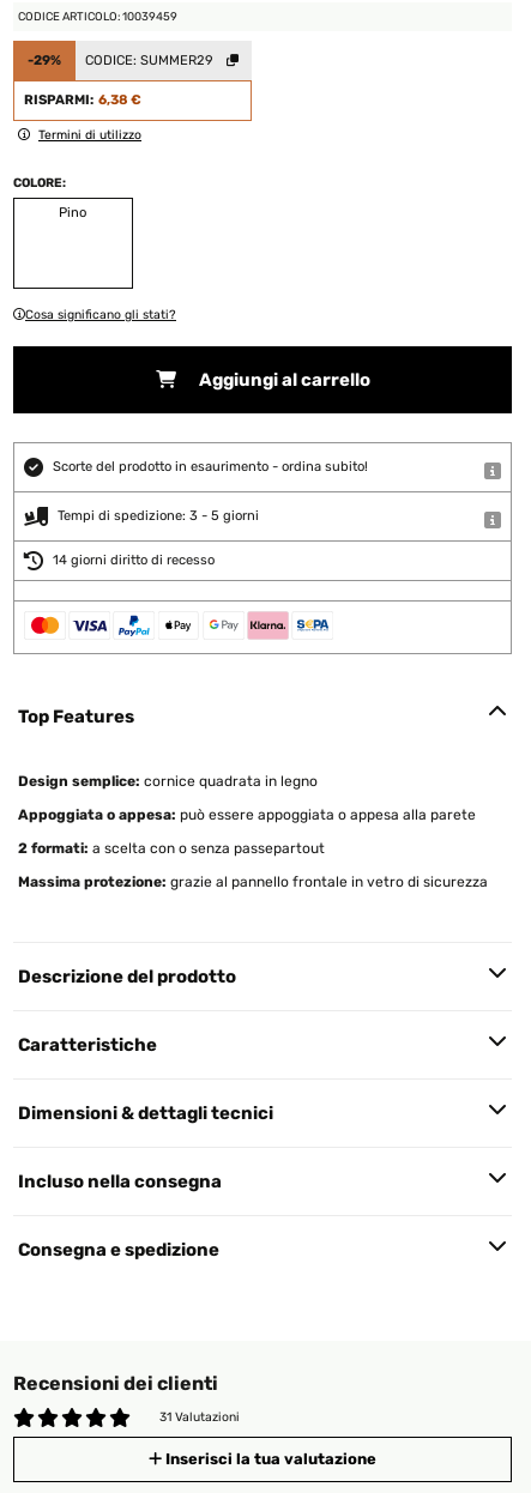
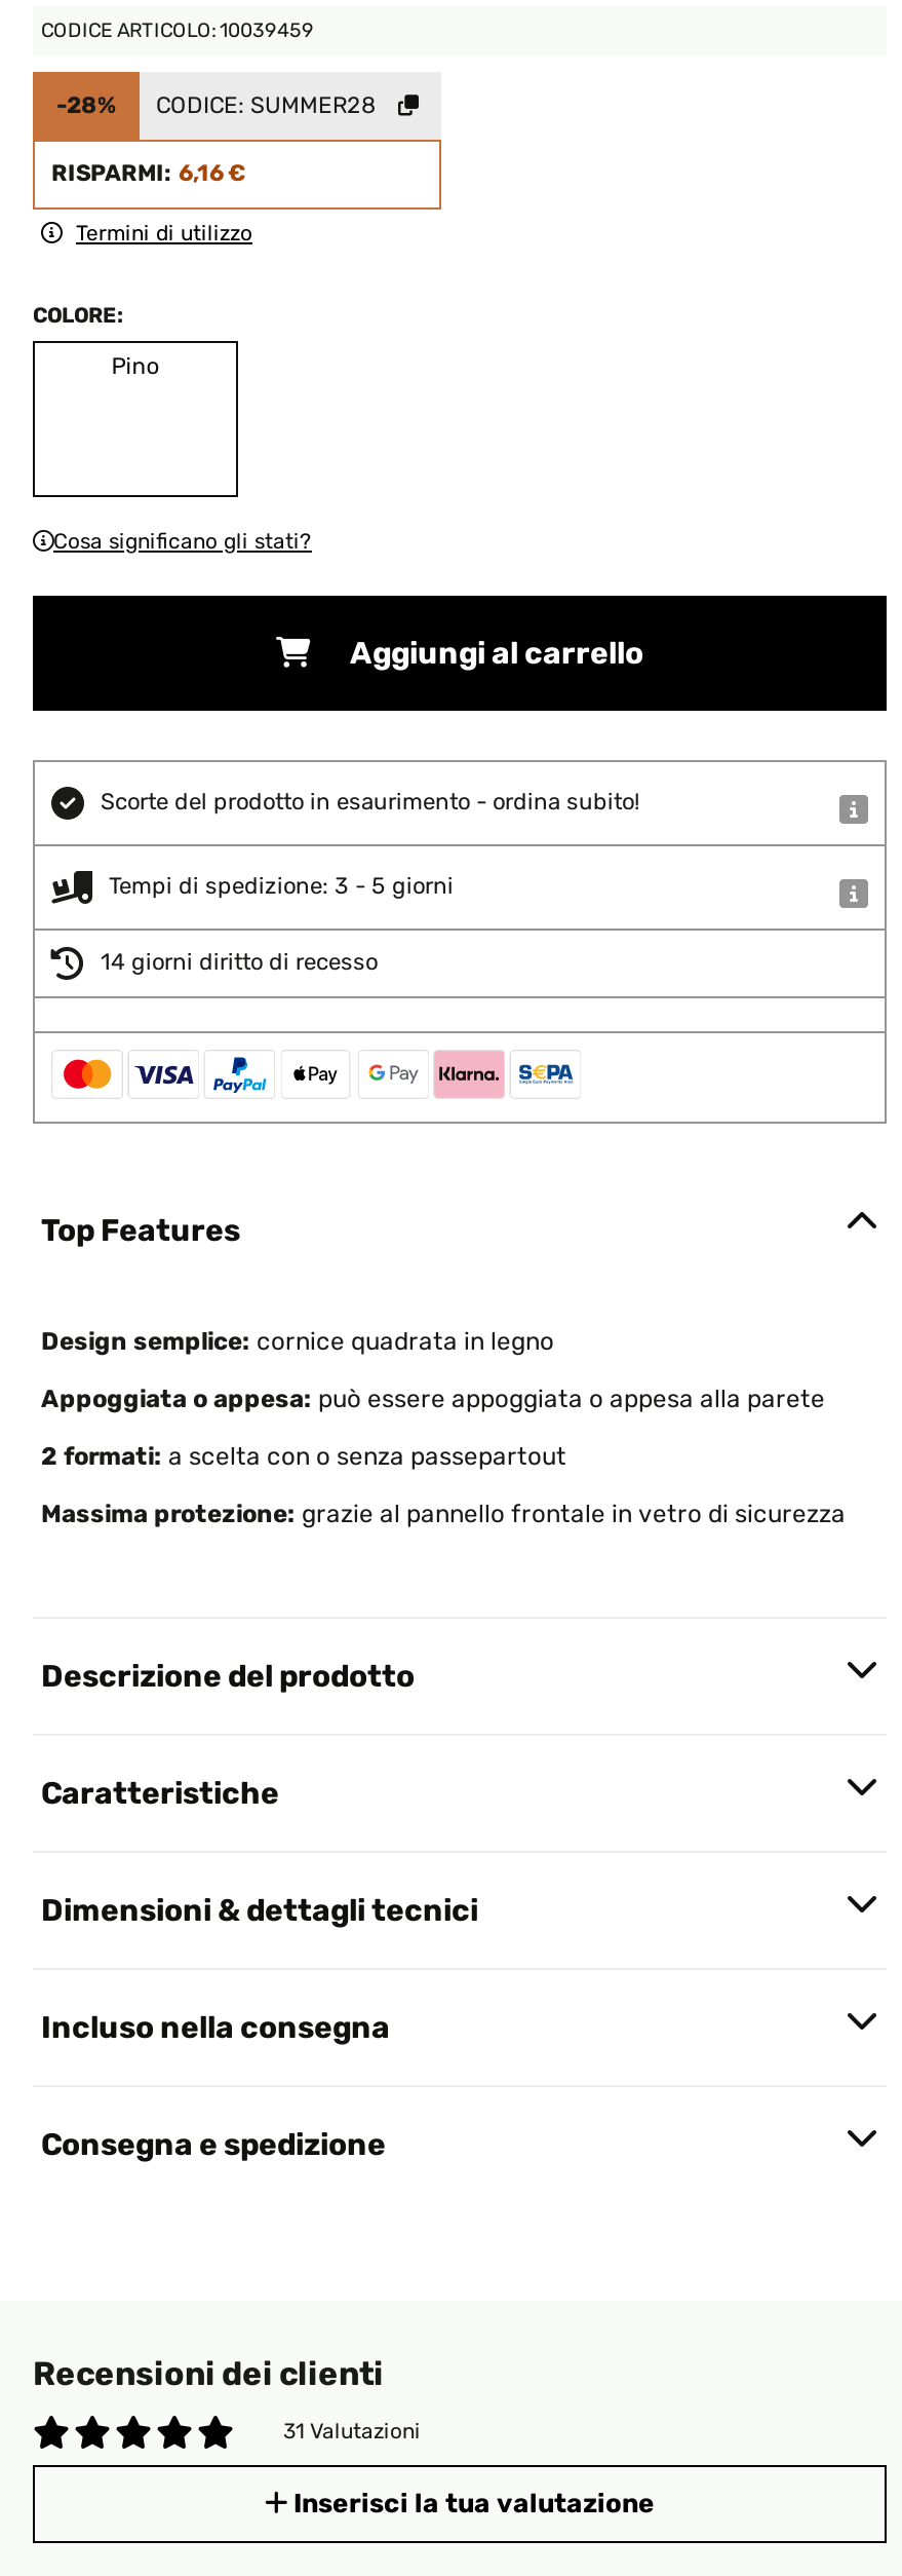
- -29%
+ -28%

- CODICE: SUMMER29
+ CODICE: SUMMER28

- RISPARMI: 6,38 €
+ RISPARMI: 6,16 €
